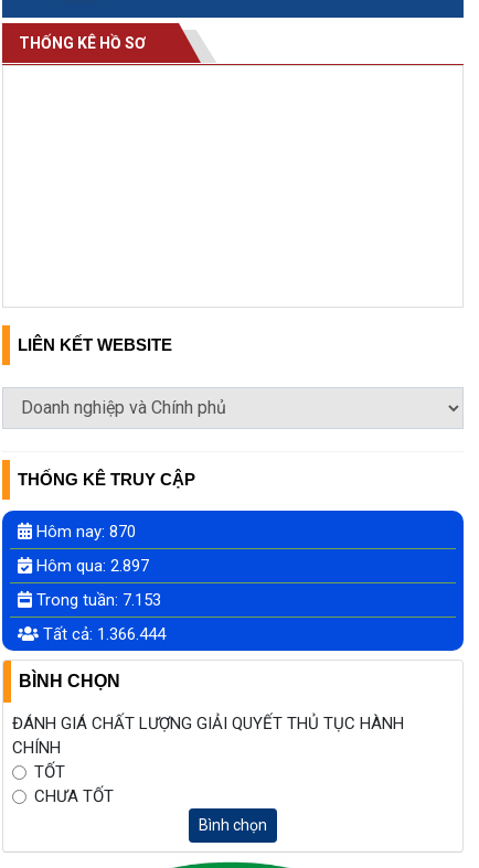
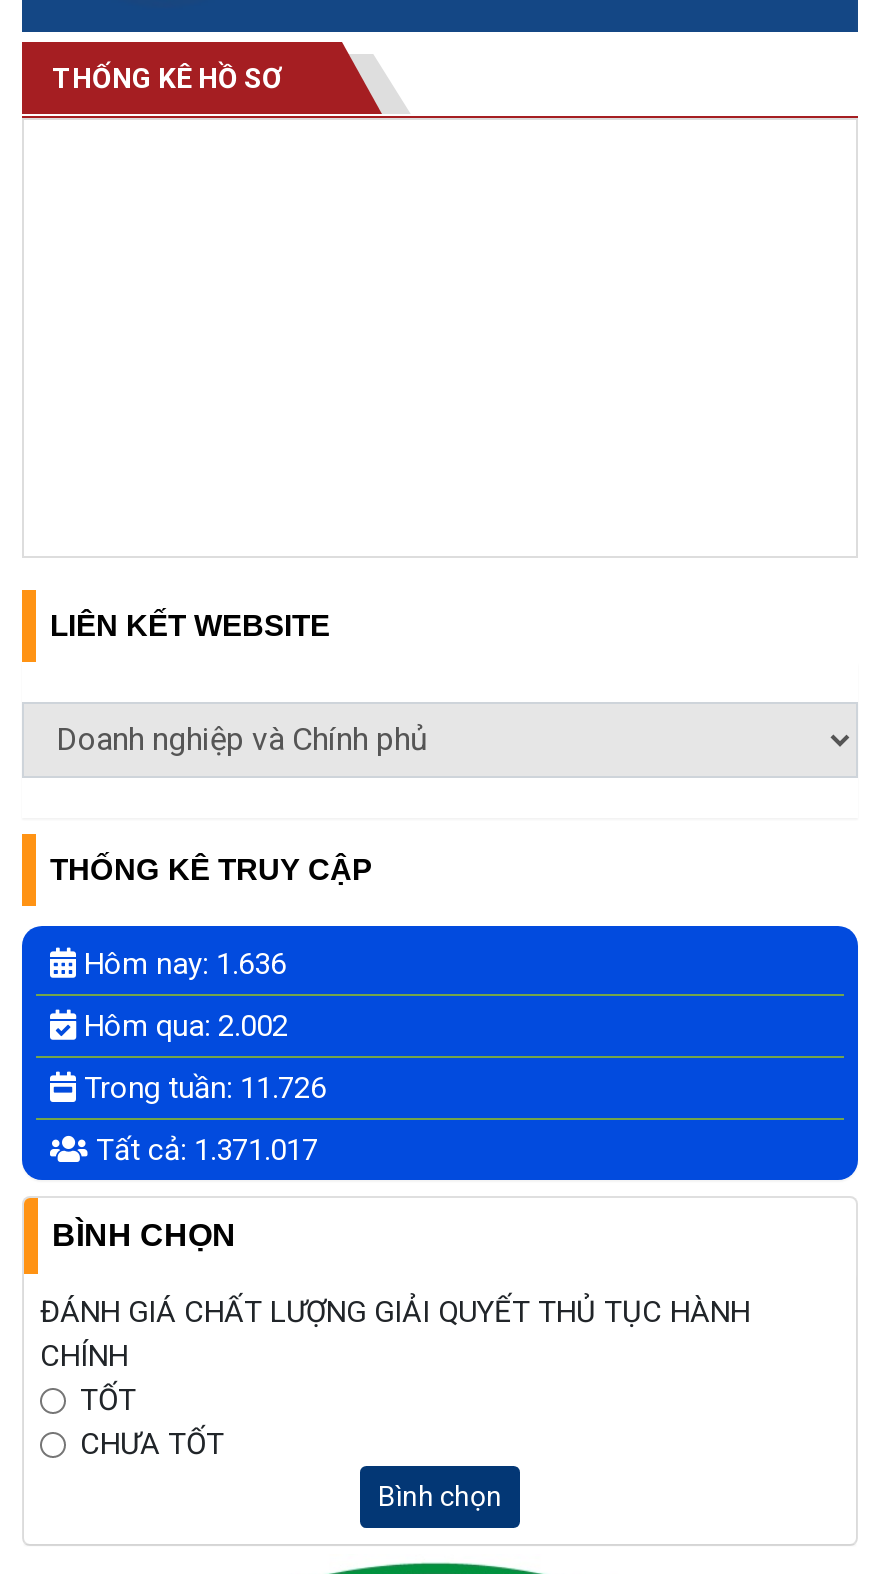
- Hôm nay: 870
+ Hôm nay: 1.636

- Hôm qua: 2.897
+ Hôm qua: 2.002

- Trong tuần: 7.153
+ Trong tuần: 11.726

- Tất cả: 1.366.444
+ Tất cả: 1.371.017
